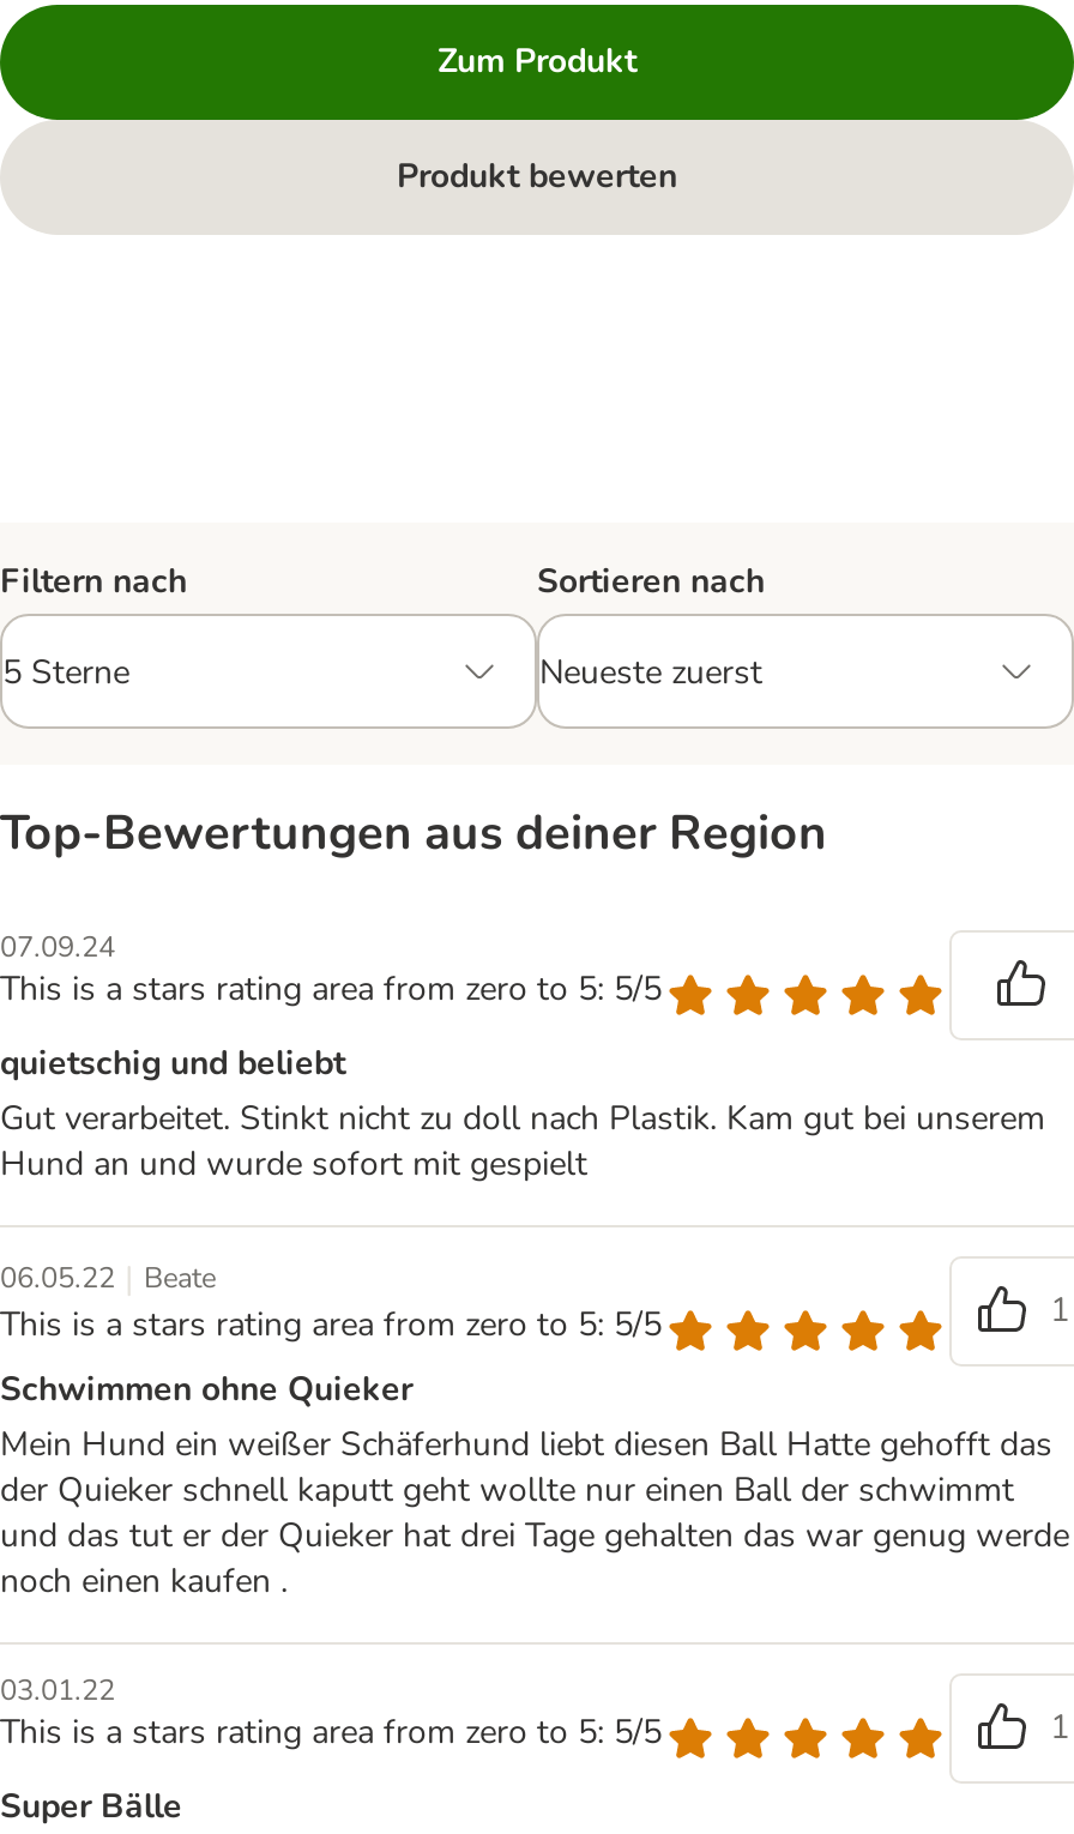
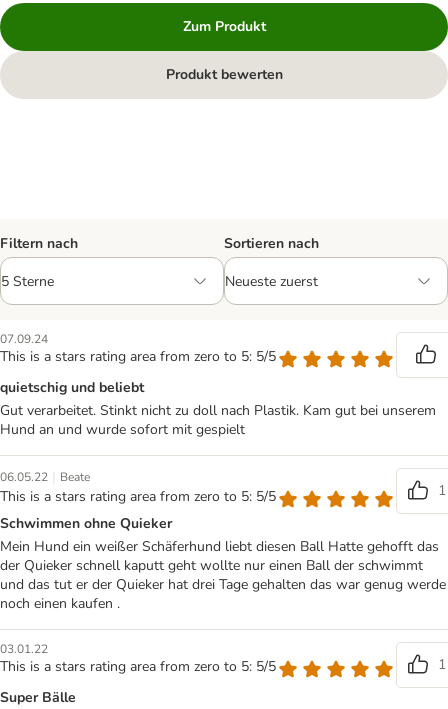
- Top‑Bewertungen aus deiner Region
